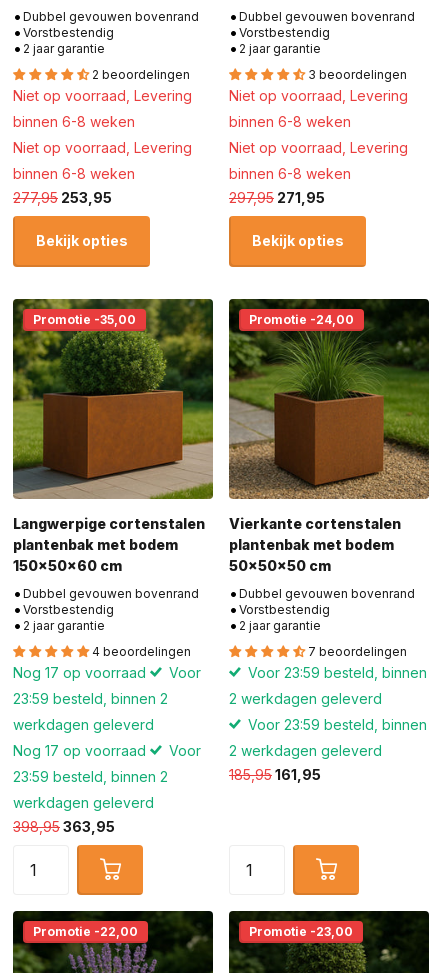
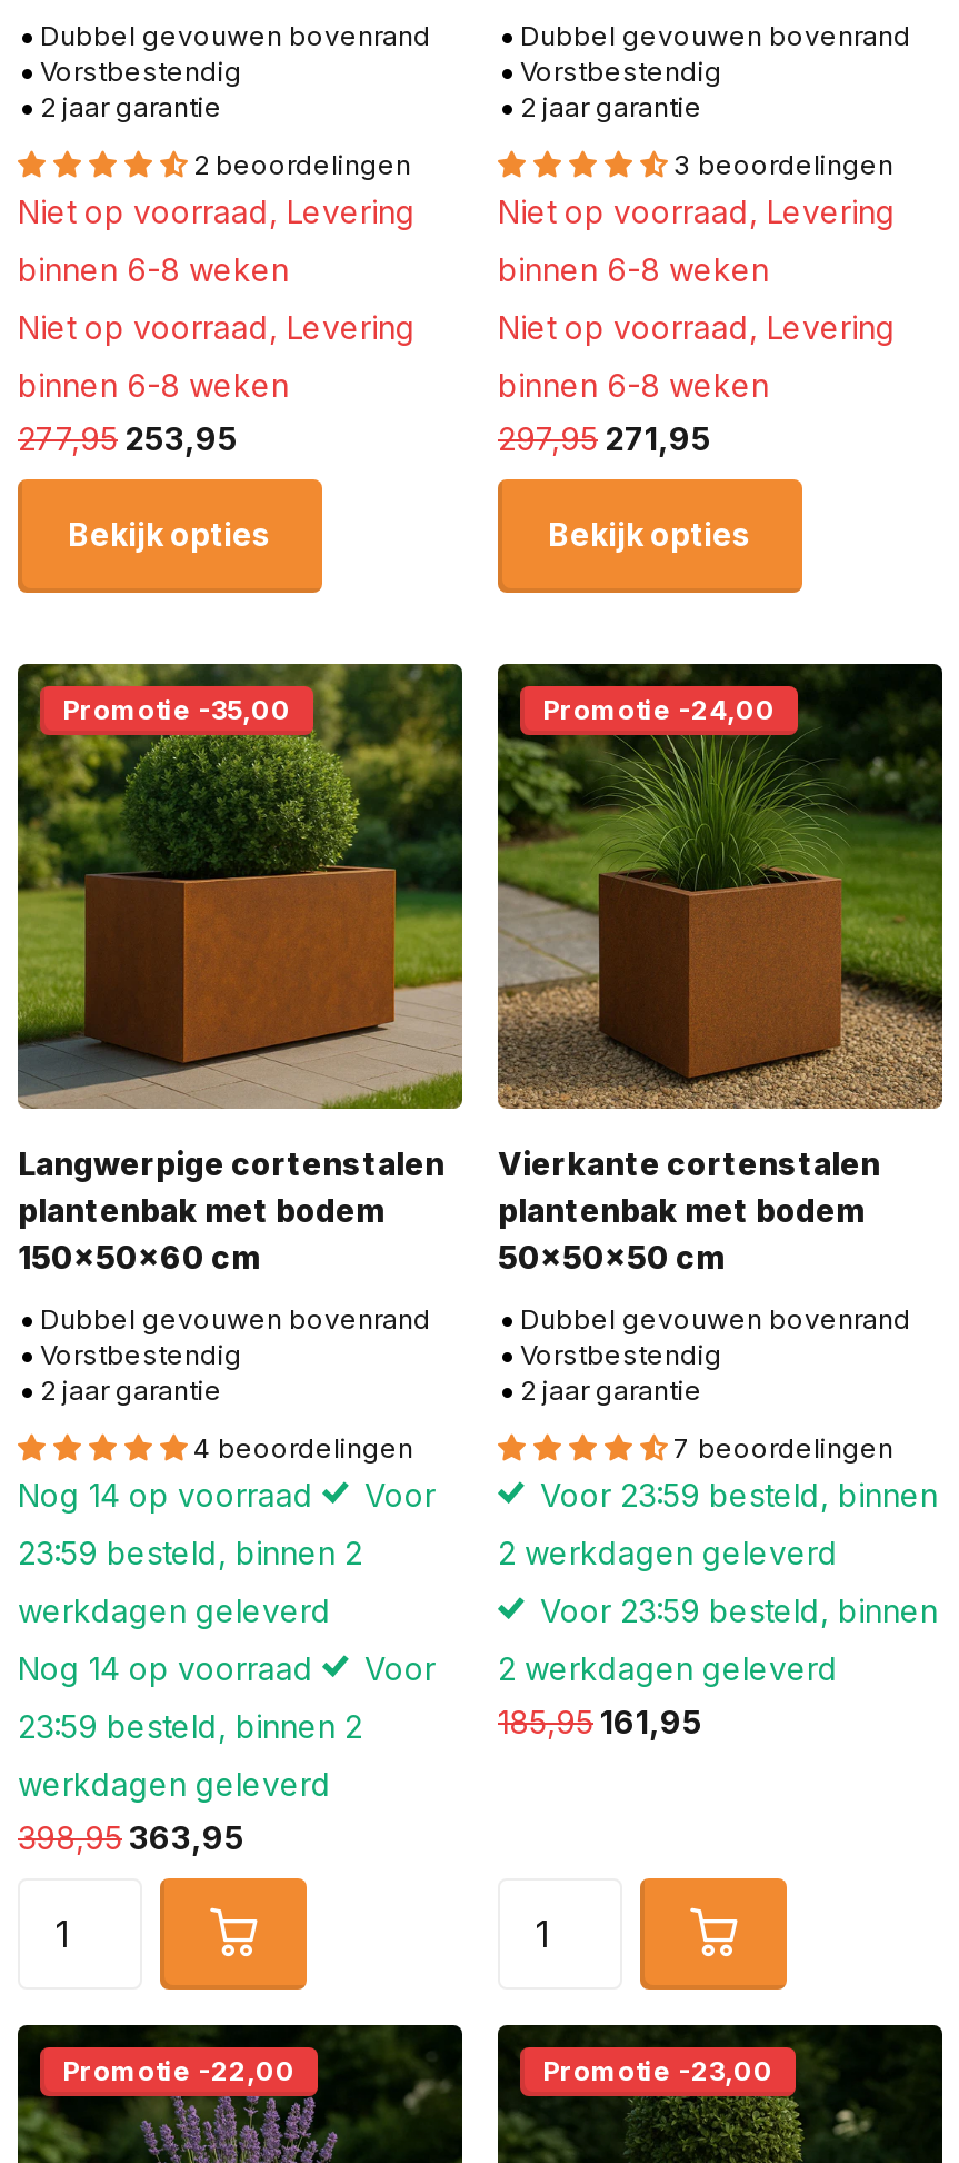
- Nog 17 op voorraad
+ Nog 14 op voorraad

- Nog 17 op voorraad
+ Nog 14 op voorraad
